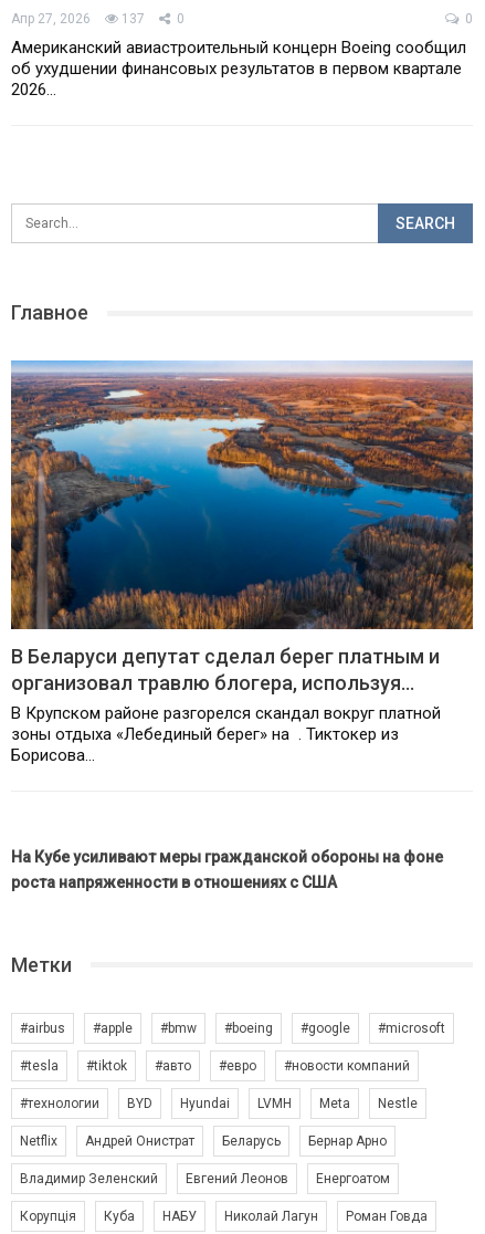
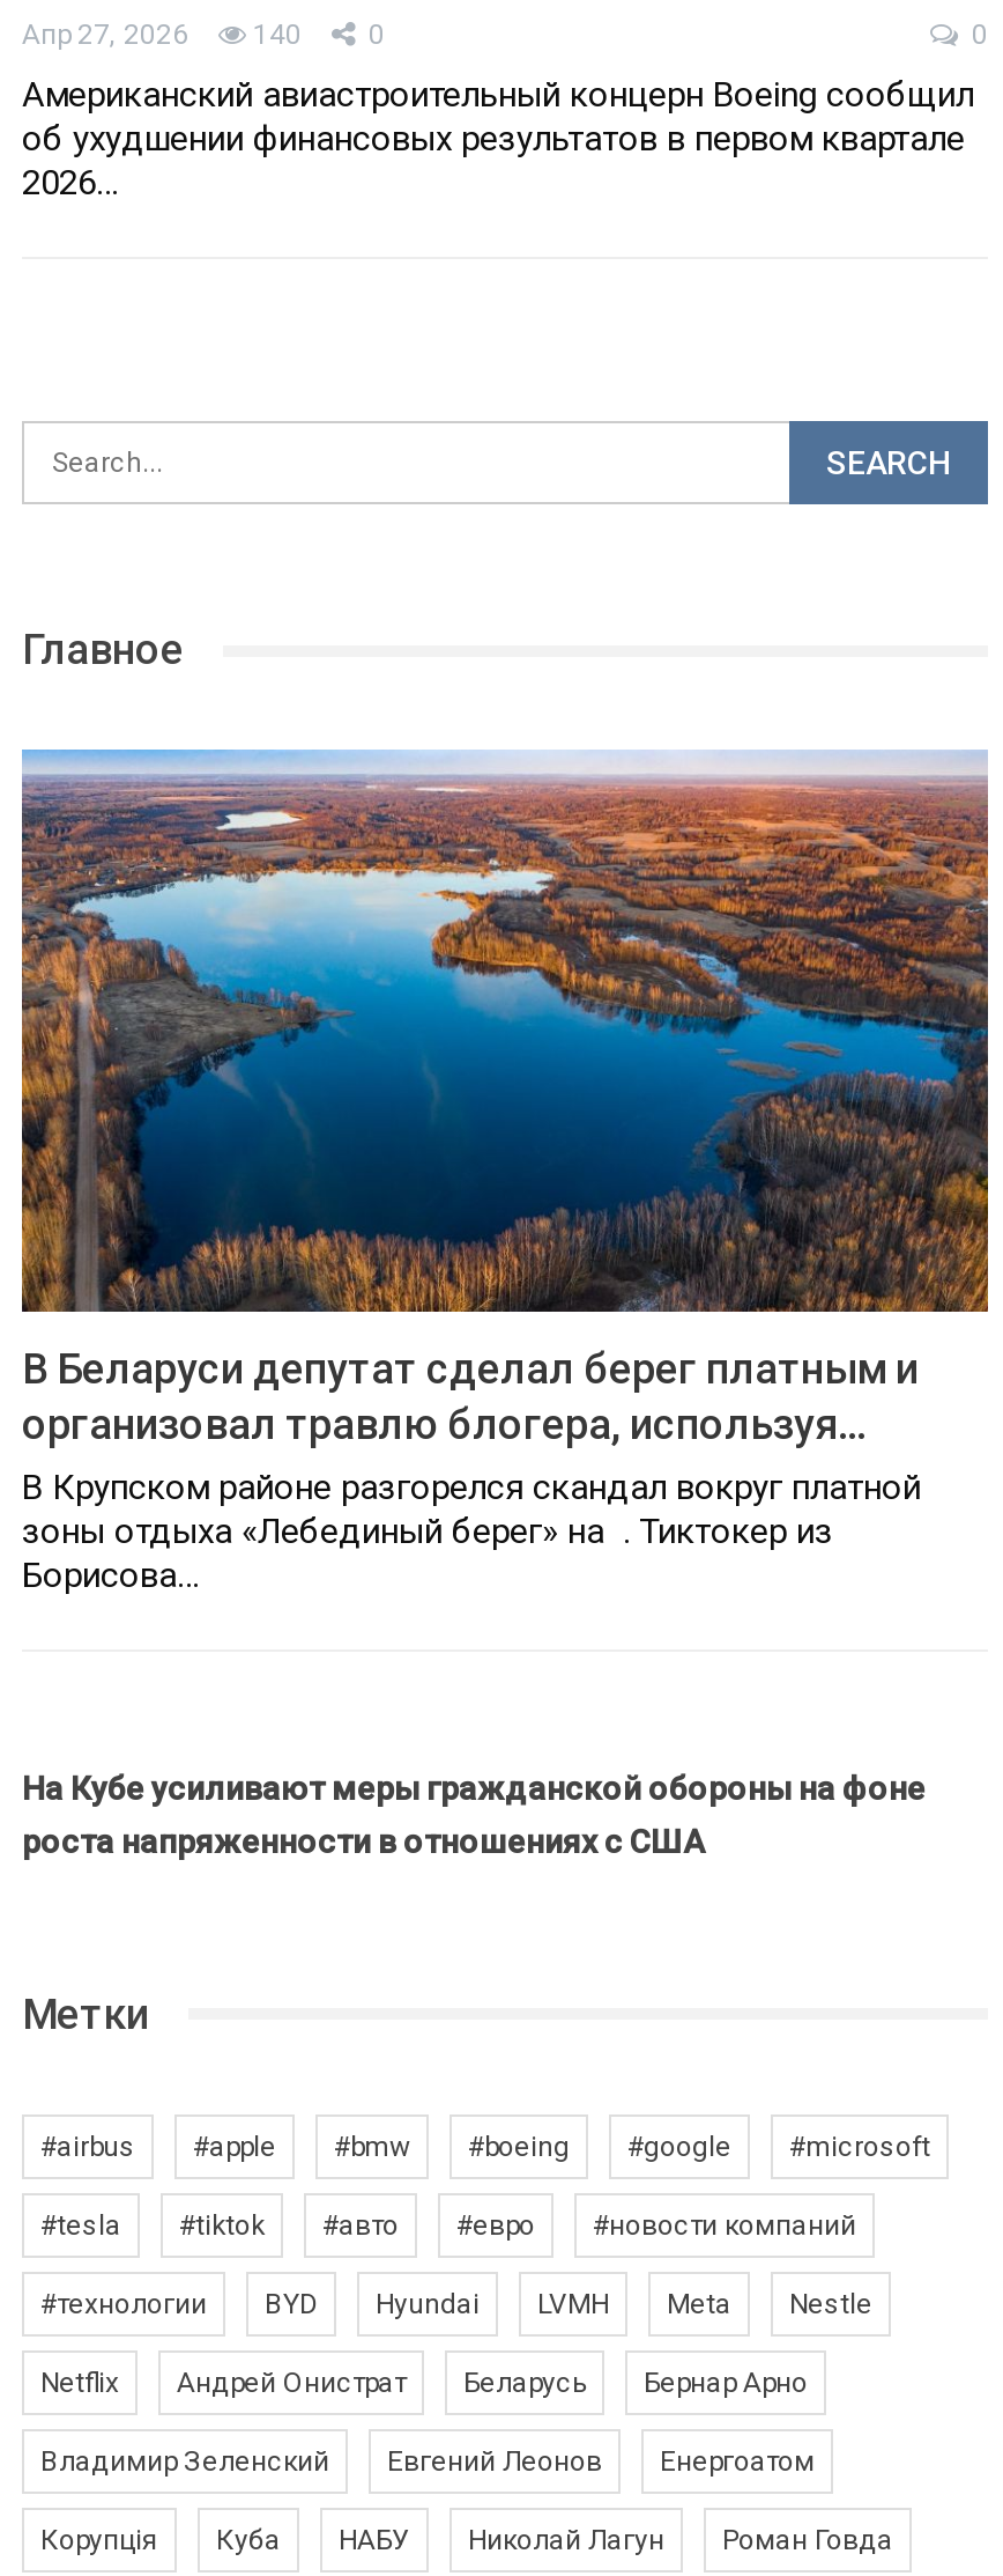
- 137 0
+ 140 0
